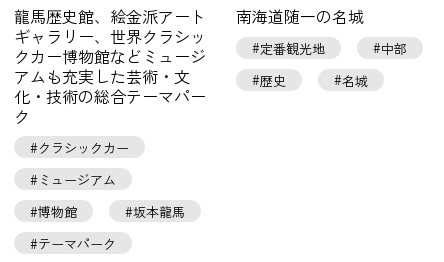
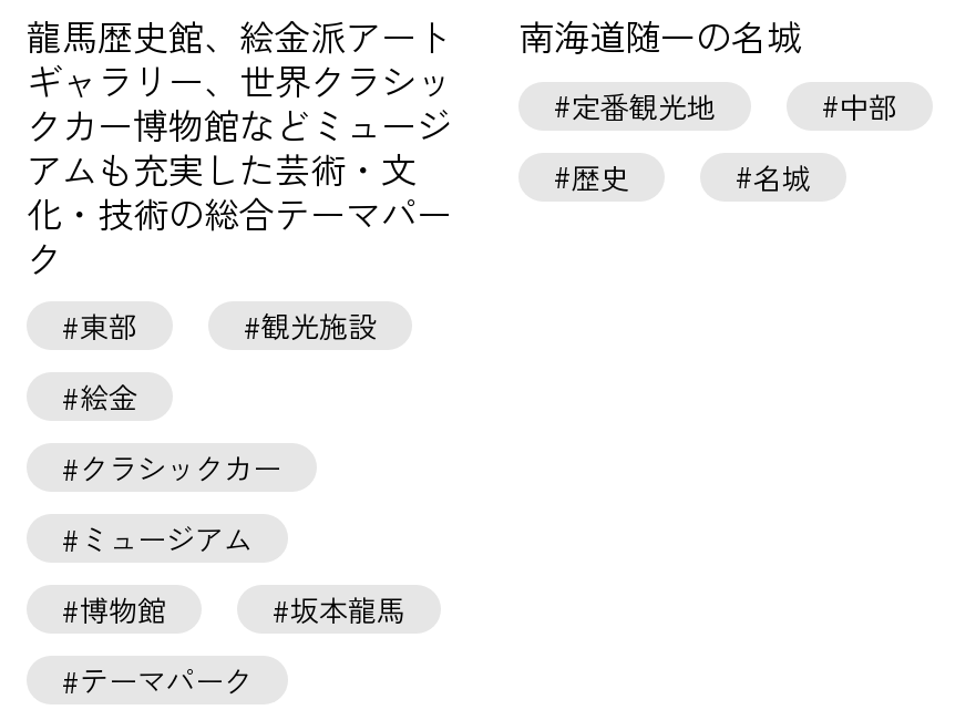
+ 東部
+ 観光施設
+ 絵金
